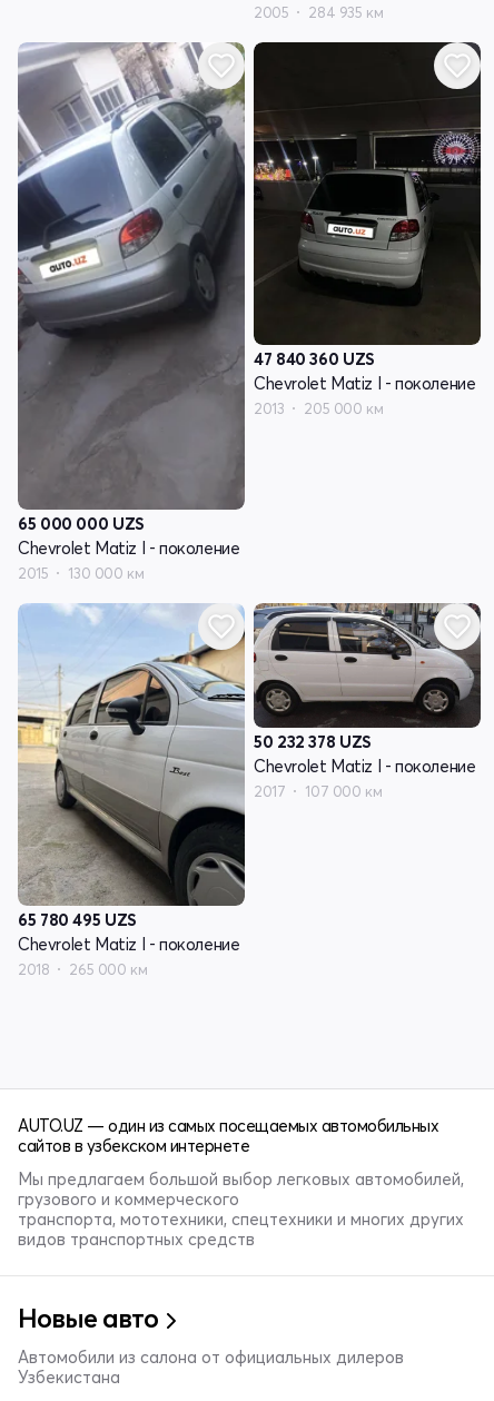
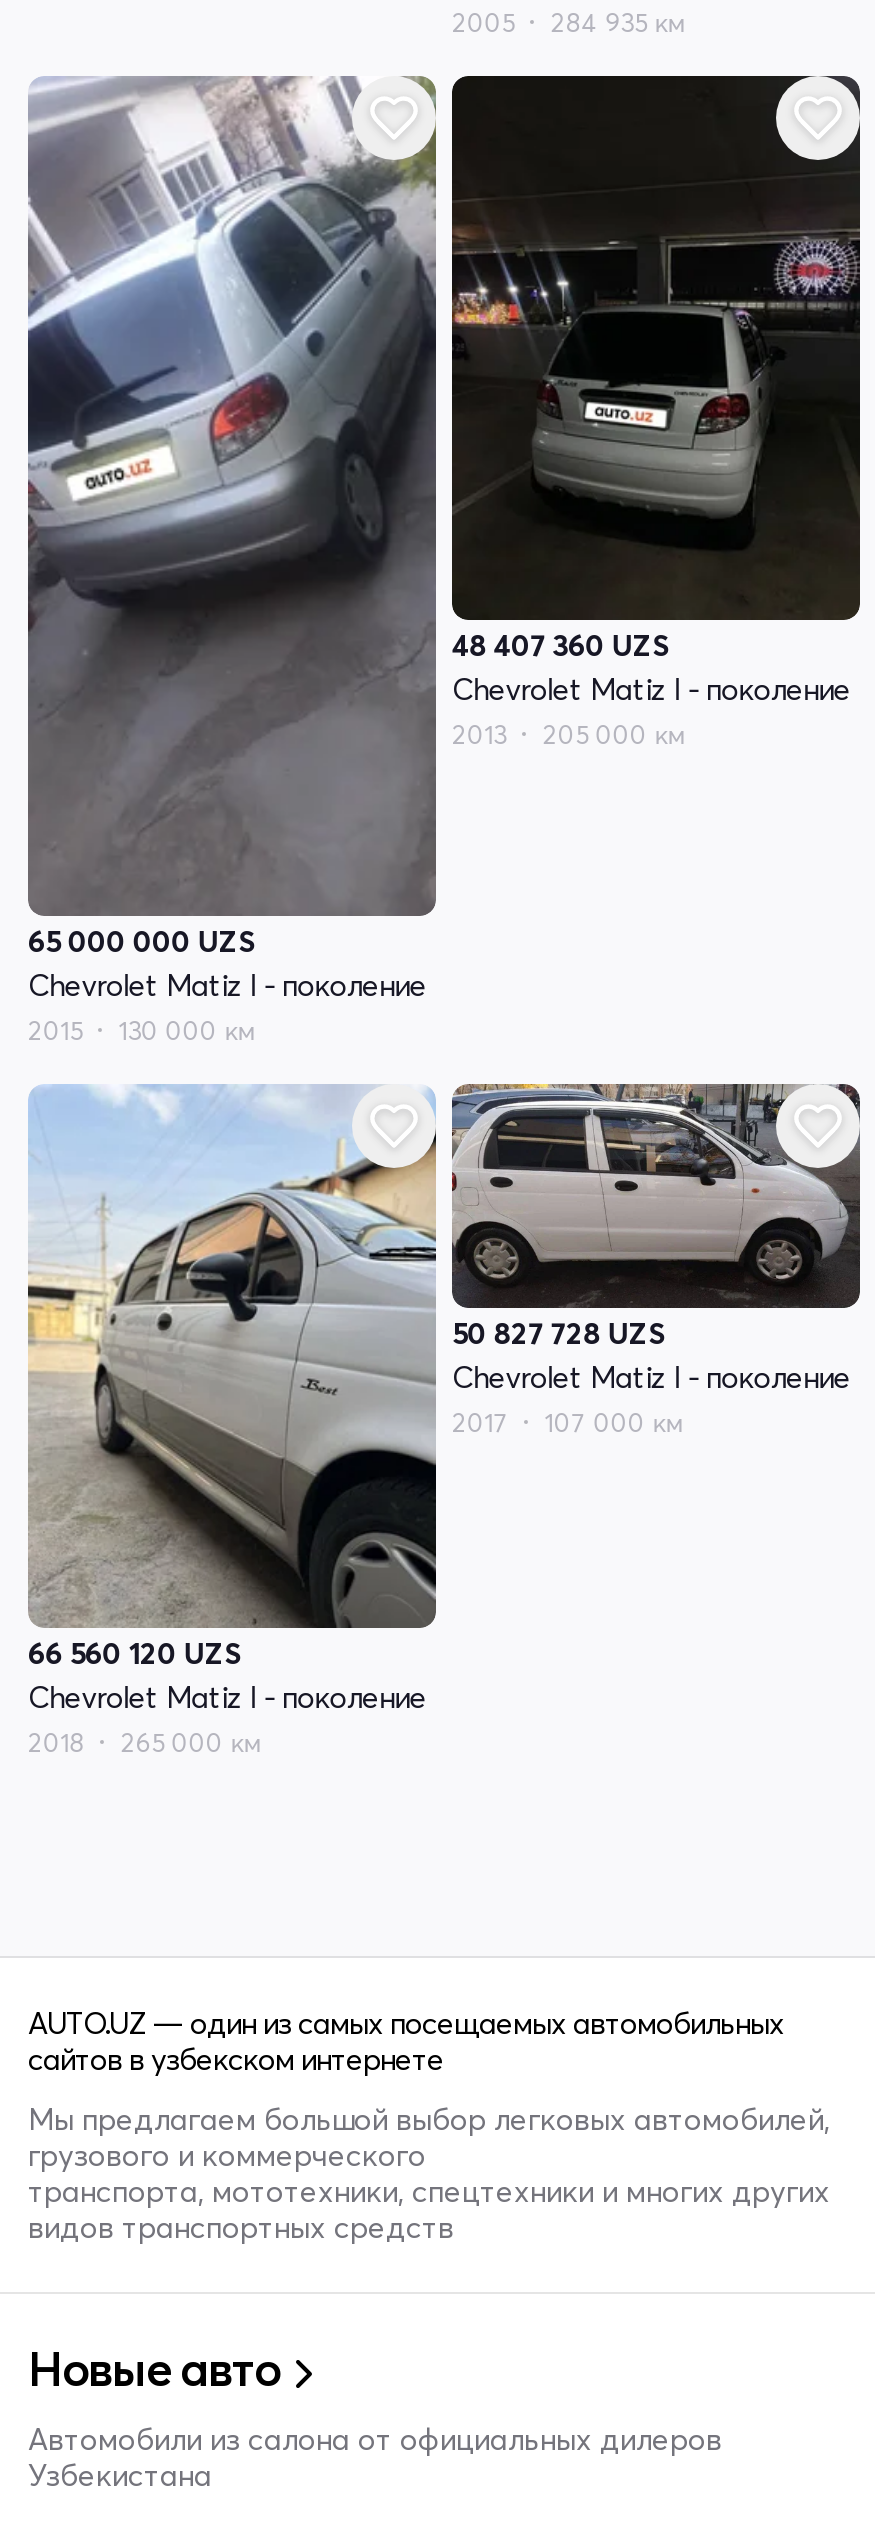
- 47 840 360 UZS
+ 48 407 360 UZS

- 50 232 378 UZS
+ 50 827 728 UZS

- 65 780 495 UZS
+ 66 560 120 UZS
